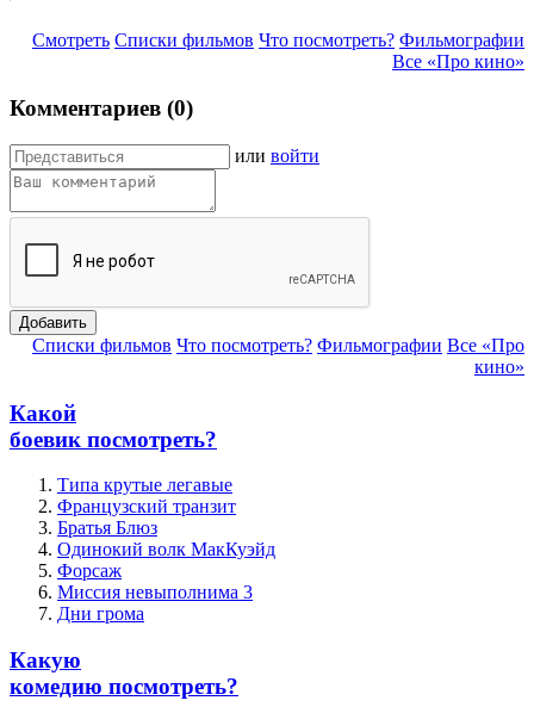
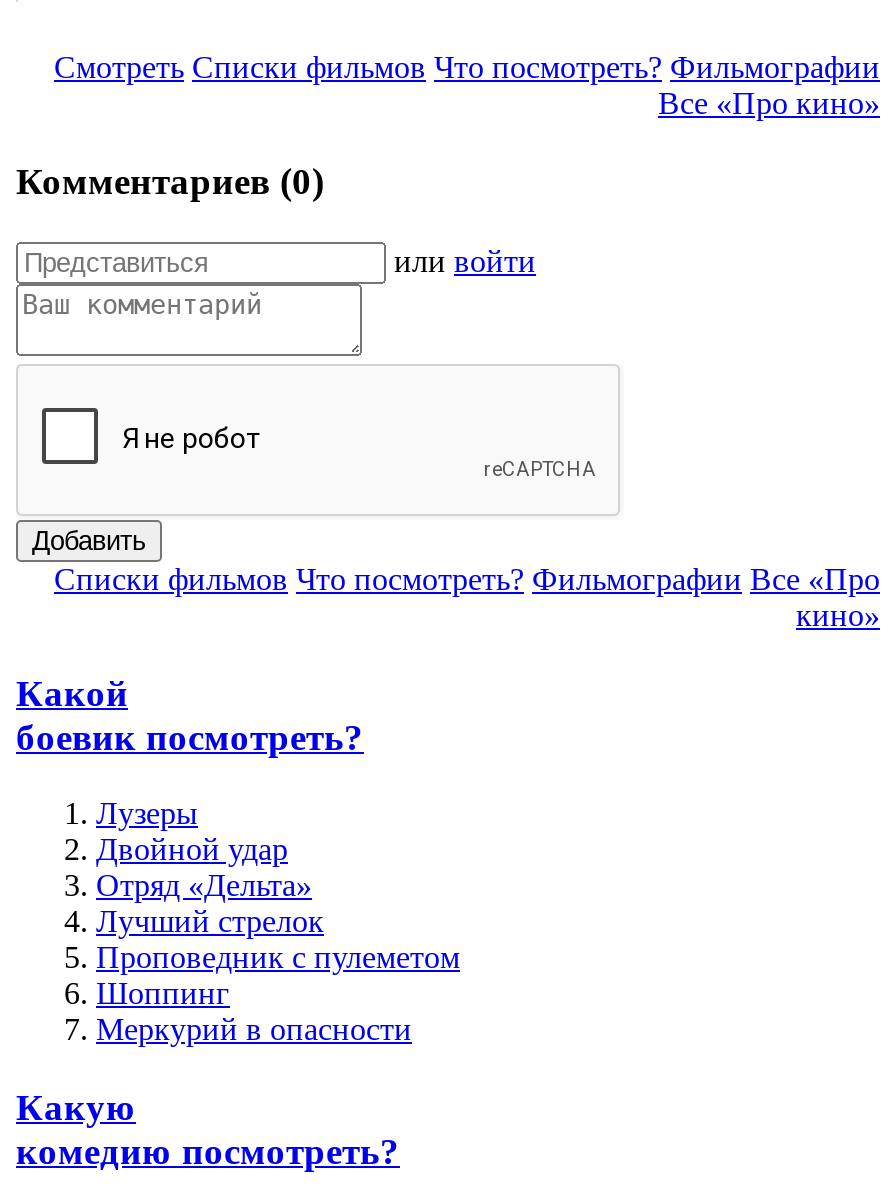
- Типа крутые легавые
- Французский транзит
- Братья Блюз
- Одинокий волк МакКуэйд
- Форсаж
- Миссия невыполнима 3
- Дни грома
+ Лузеры
+ Двойной удар
+ Отряд «Дельта»
+ Лучший стрелок
+ Проповедник с пулеметом
+ Шоппинг
+ Меркурий в опасности
